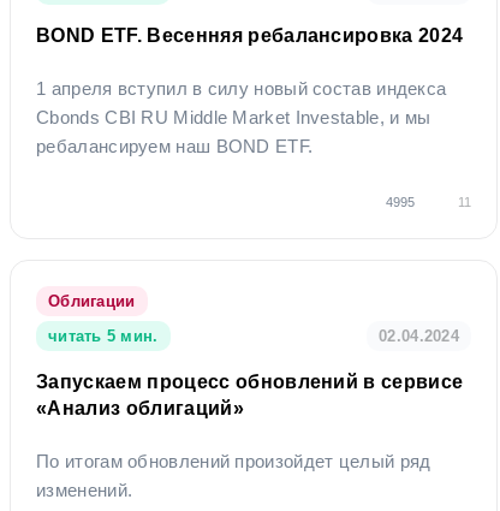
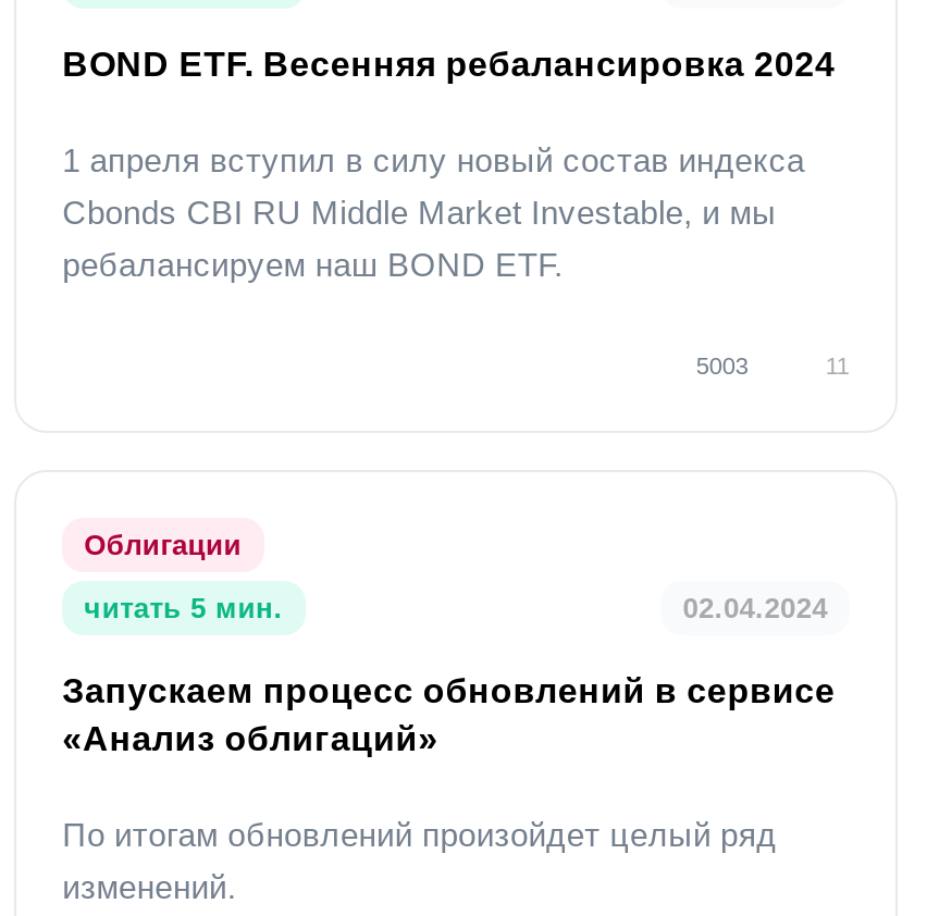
- 4995
+ 5003
